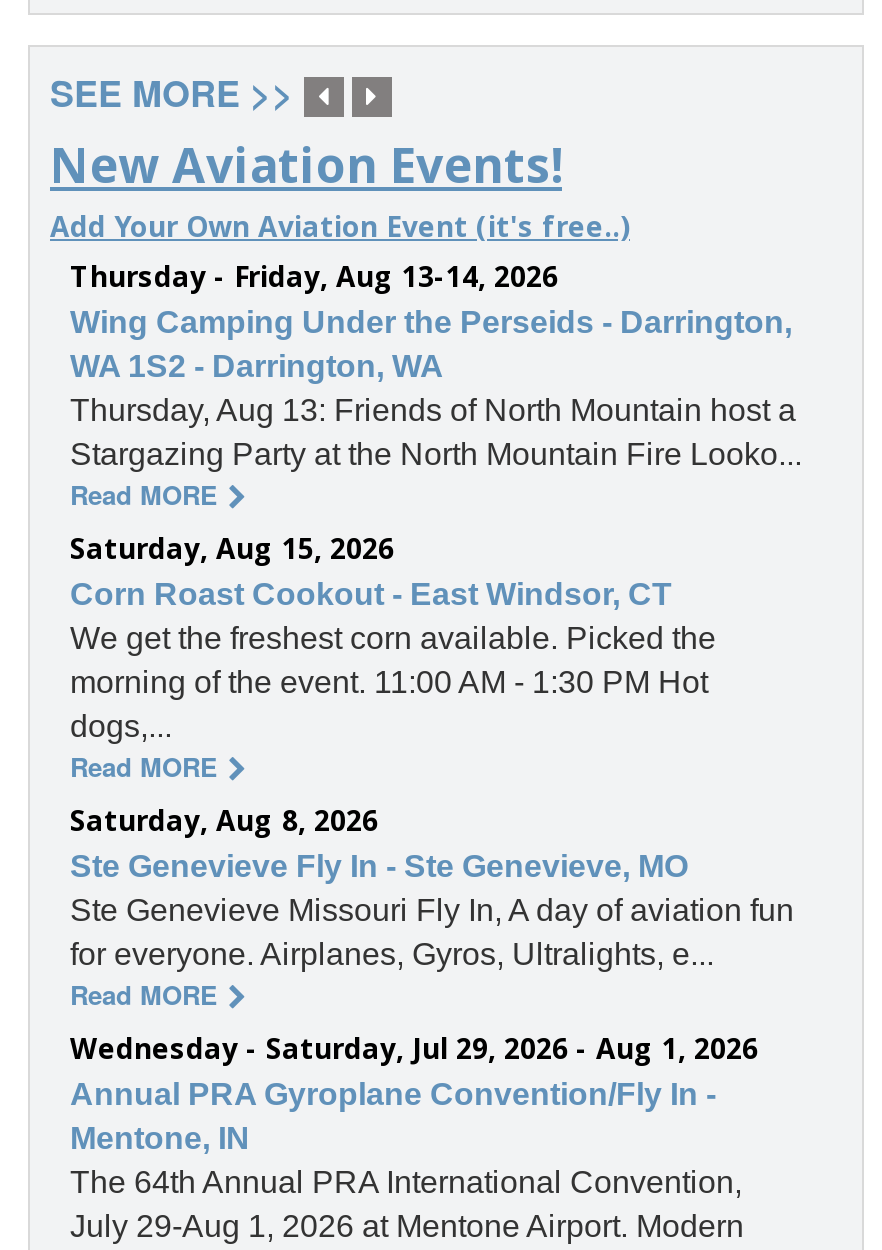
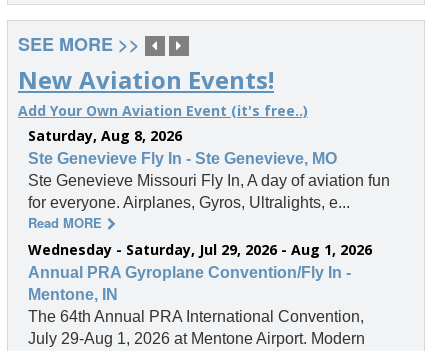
- Thursday - Friday, Aug 13-14, 2026
- Wing Camping Under the Perseids - Darrington,
- WA 1S2 - Darrington, WA
- Thursday, Aug 13: Friends of North Mountain host a
- Stargazing Party at the North Mountain Fire Looko...
- Read MORE
- Saturday, Aug 15, 2026
- Corn Roast Cookout - East Windsor, CT
- We get the freshest corn available. Picked the
- morning of the event. 11:00 AM - 1:30 PM Hot
- dogs,...
- Read MORE
